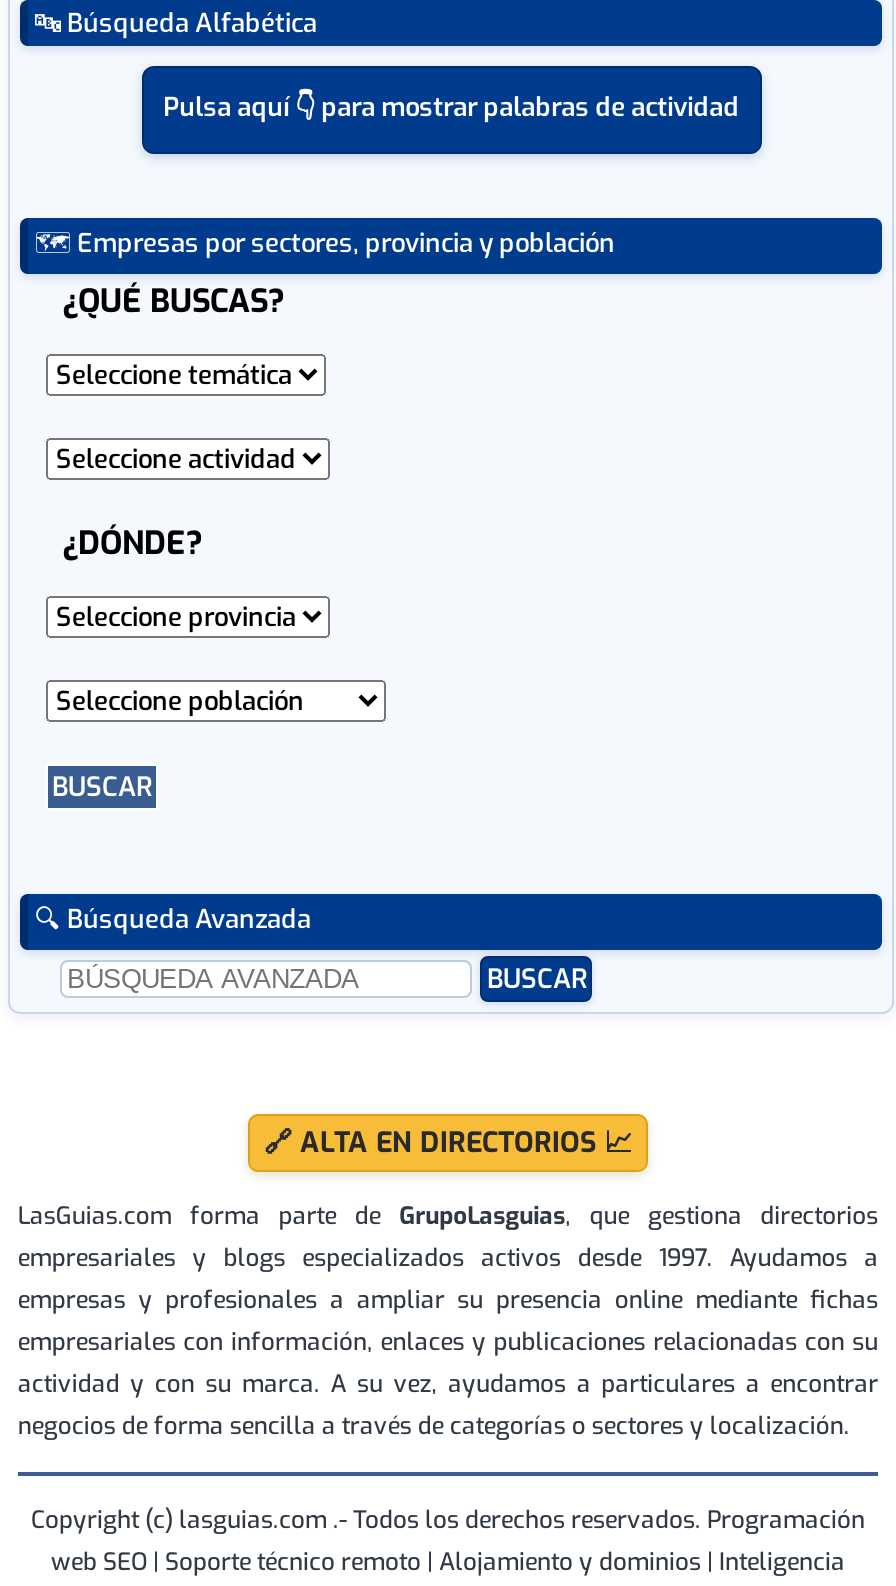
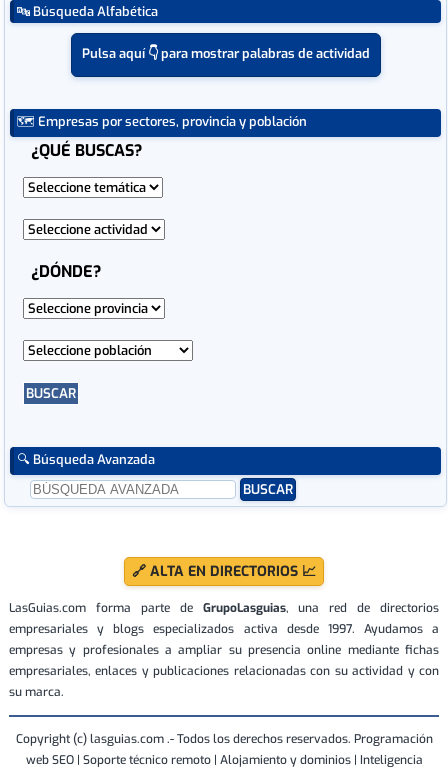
- LasGuias.com forma parte de GrupoLasguias, que gestiona directorios
- empresariales y blogs especializados activos desde 1997. Ayudamos a
+ LasGuias.com forma parte de GrupoLasguias, una red de directorios
+ empresariales y blogs especializados activa desde 1997. Ayudamos a

- empresariales con información, enlaces y publicaciones relacionadas con su
- actividad y con su marca. A su vez, ayudamos a particulares a encontrar
- negocios de forma sencilla a través de categorías o sectores y localización.
+ empresariales, enlaces y publicaciones relacionadas con su actividad y con
+ su marca.
